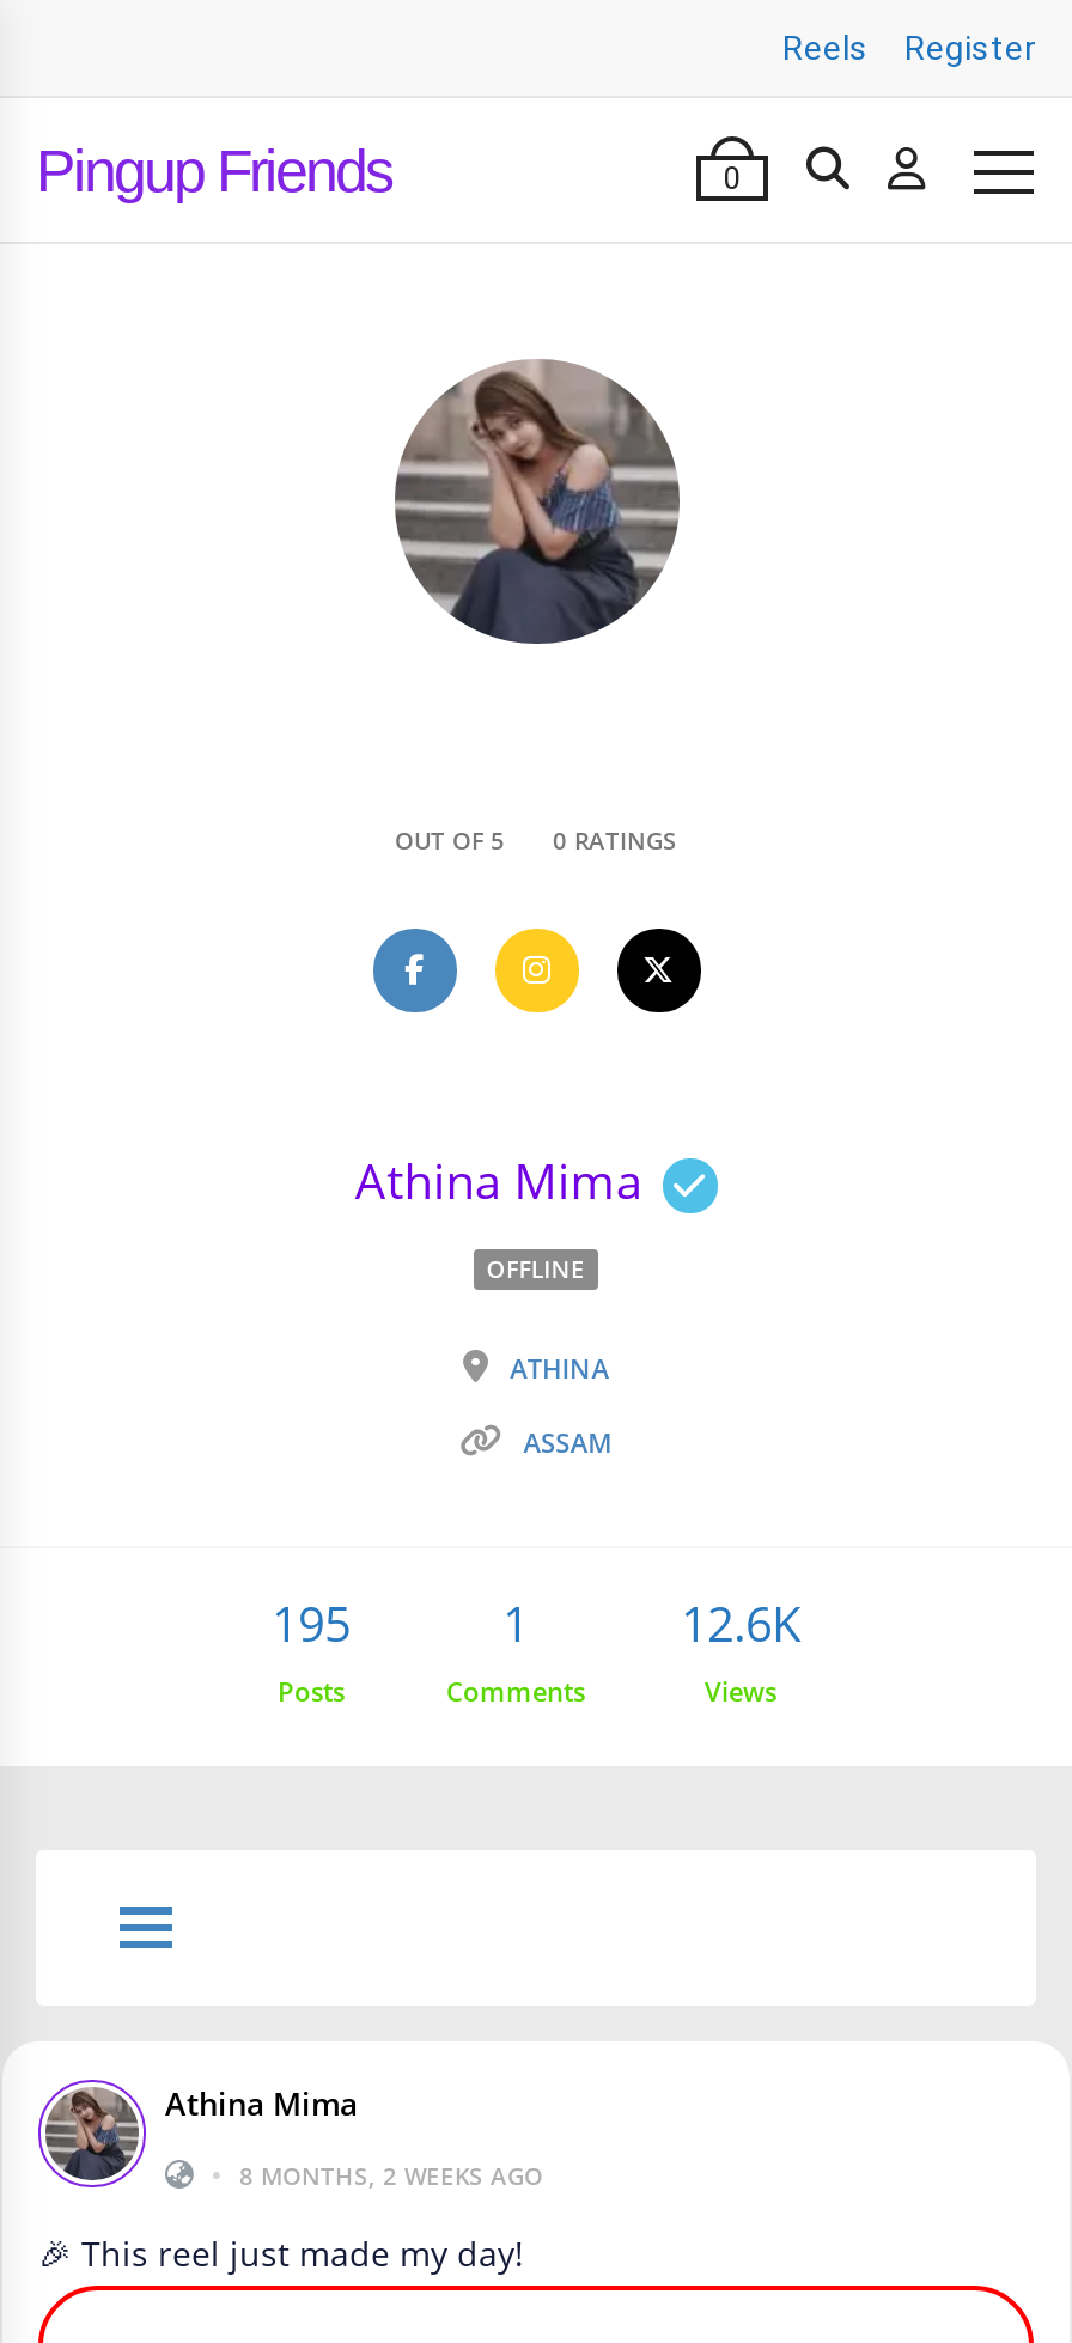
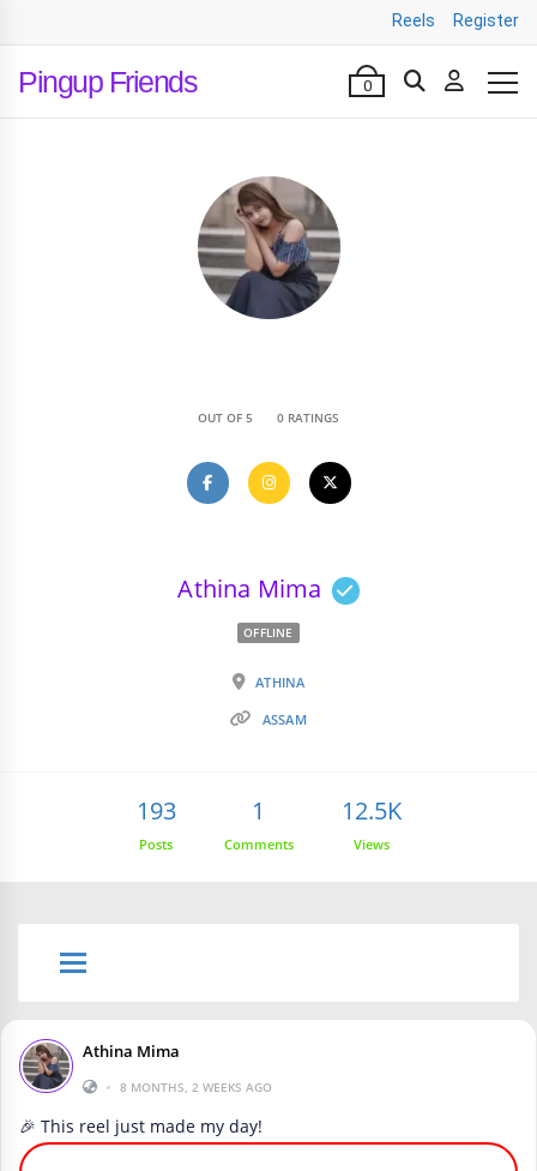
- 195
+ 193

- 12.6K
+ 12.5K
